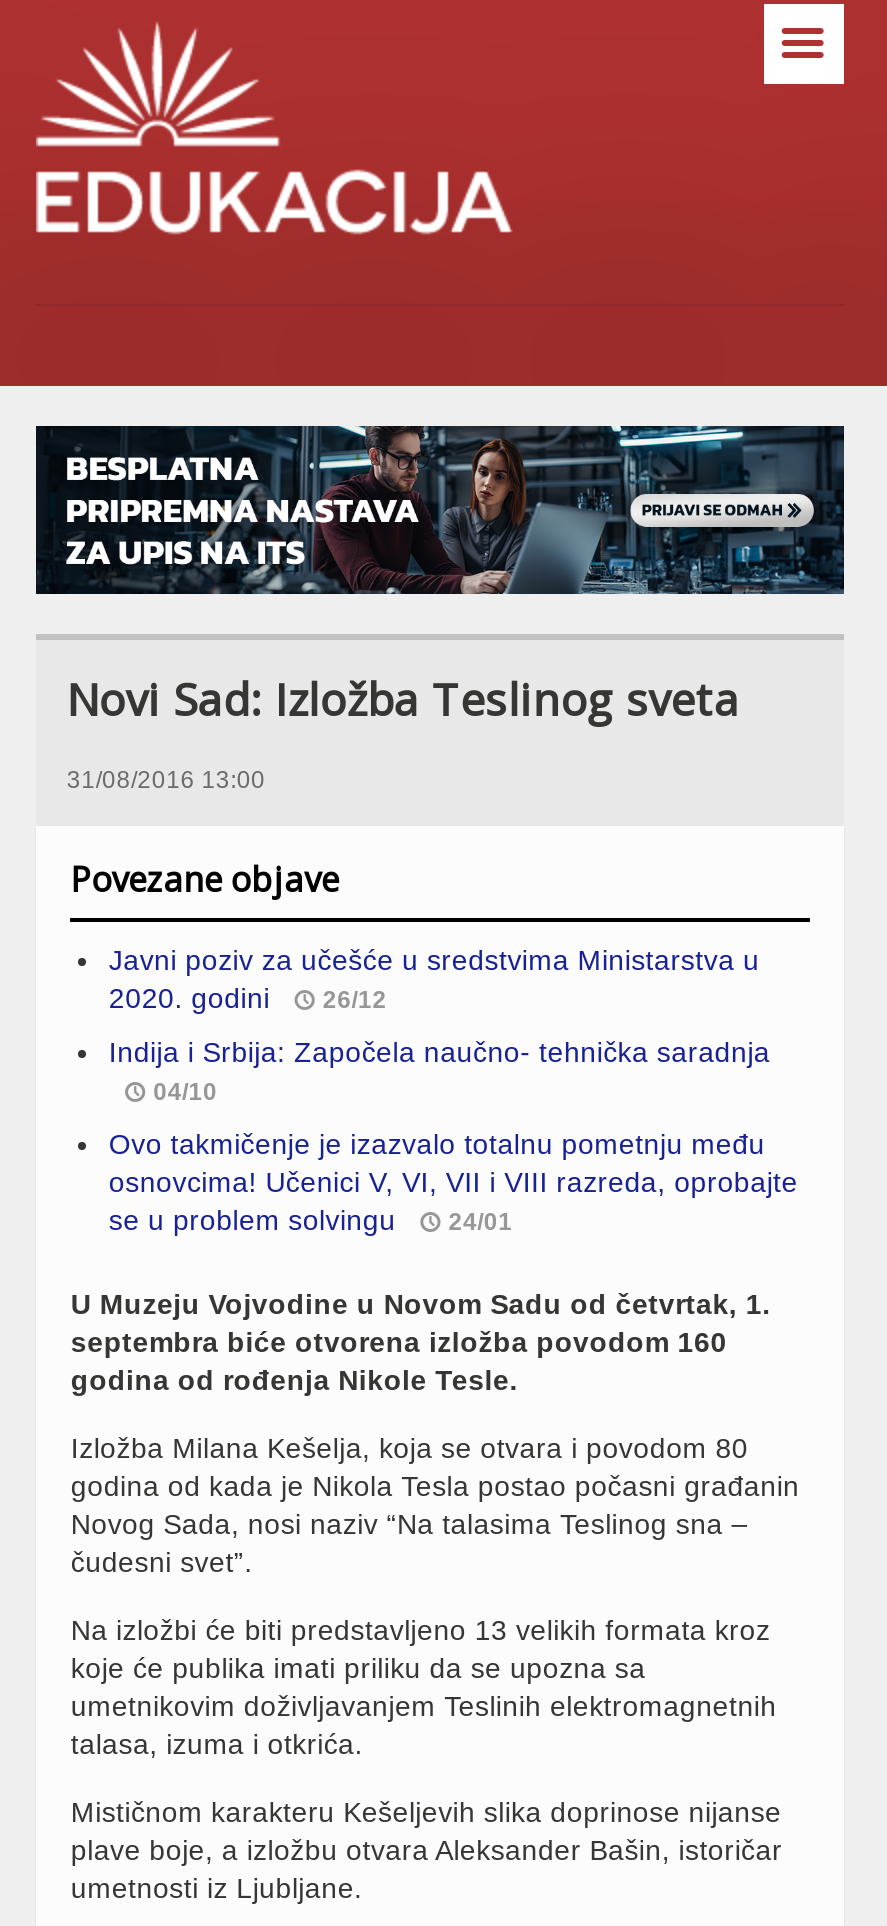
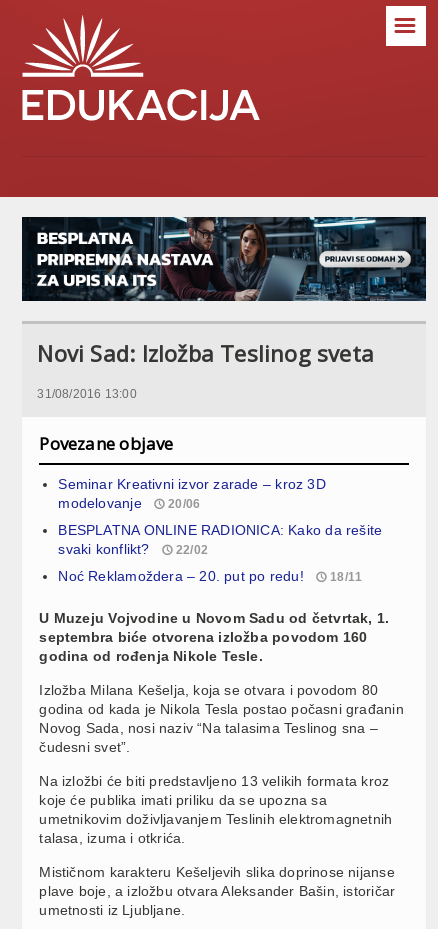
- Javni poziv za učešće u sredstvima Ministarstva u
- 2020. godini
- 26/12
+ Seminar Kreativni izvor zarade – kroz 3D
+ modelovanje
+ 20/06

- Indija i Srbija: Započela naučno- tehnička saradnja
- 04/10
+ BESPLATNA ONLINE RADIONICA: Kako da rešite
+ svaki konflikt?
+ 22/02

- Ovo takmičenje je izazvalo totalnu pometnju među
- osnovcima! Učenici V, VI, VII i VIII razreda, oprobajte
- se u problem solvingu
- 24/01
+ Noć Reklamoždera – 20. put po redu!
+ 18/11
